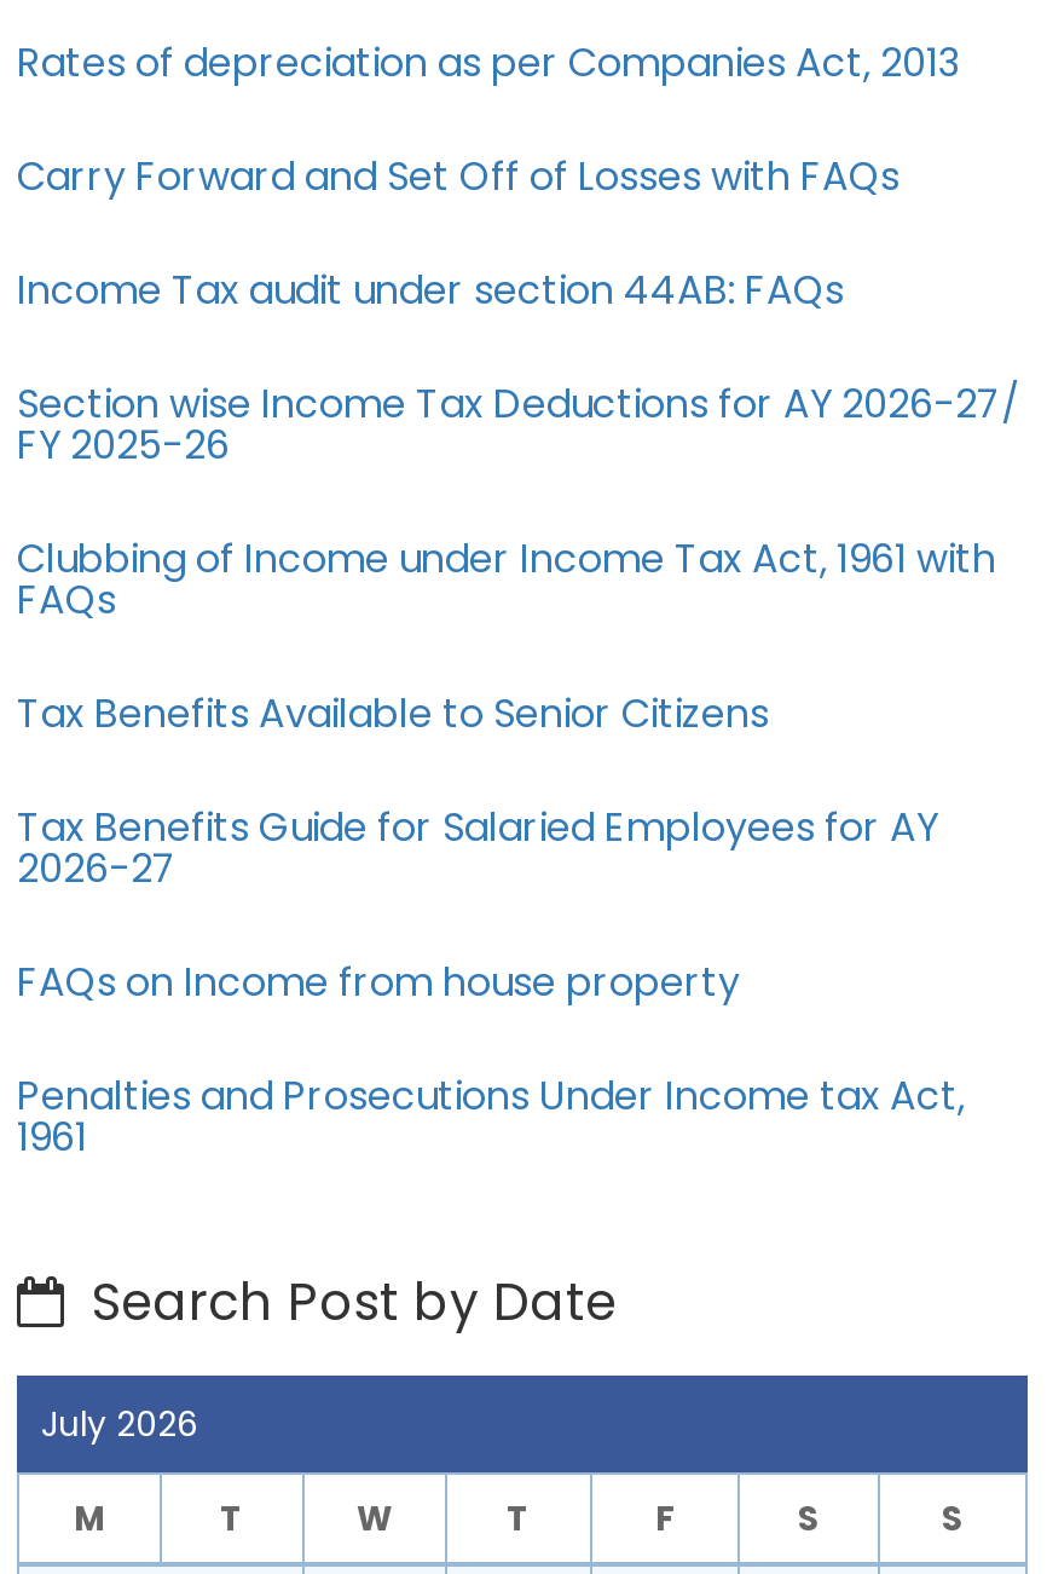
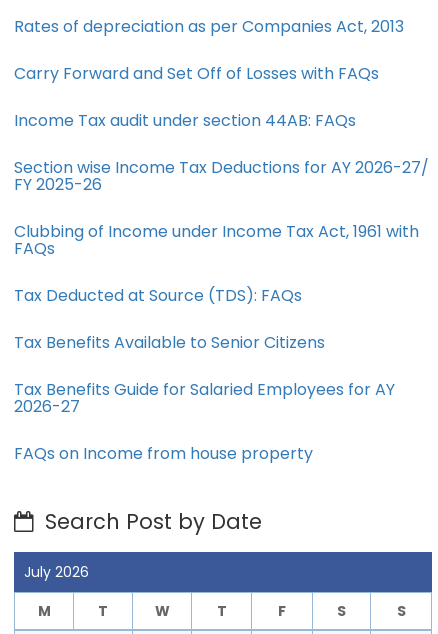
+ Tax Deducted at Source (TDS): FAQs

moved down: Tax Benefits Available to Senior Citizens | Tax Benefits Guide for Salaried Employees for AY | 2026-27 | FAQs on Income from house property

- Penalties and Prosecutions Under Income tax Act,
- 1961
